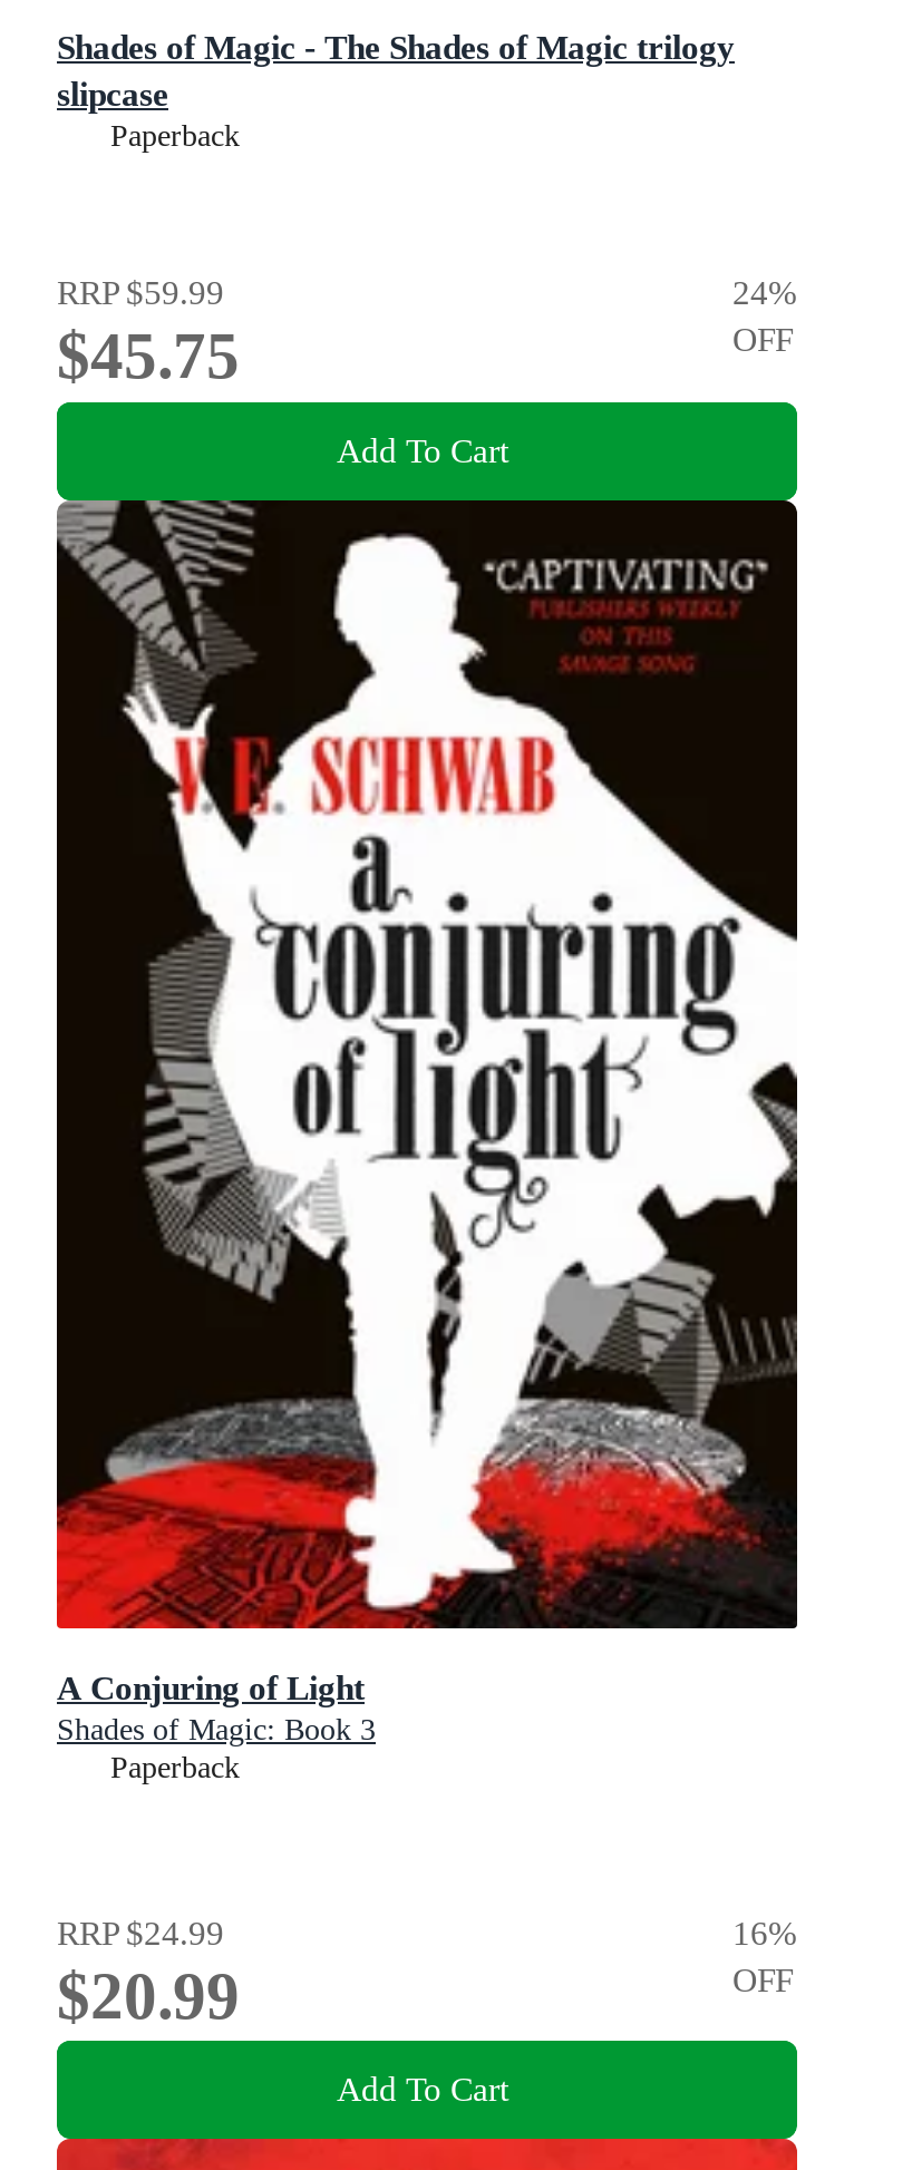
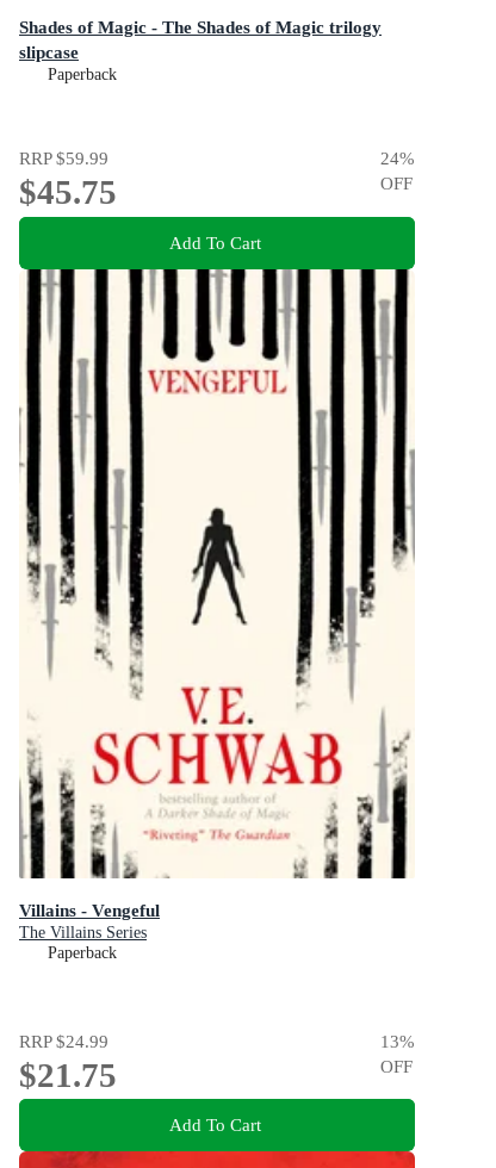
- [image]
- A Conjuring of Light
- Shades of Magic: Book 3
+ [image]
+ Villains - Vengeful
+ The Villains Series

- 16%
+ 13%

- $20.99
+ $21.75
